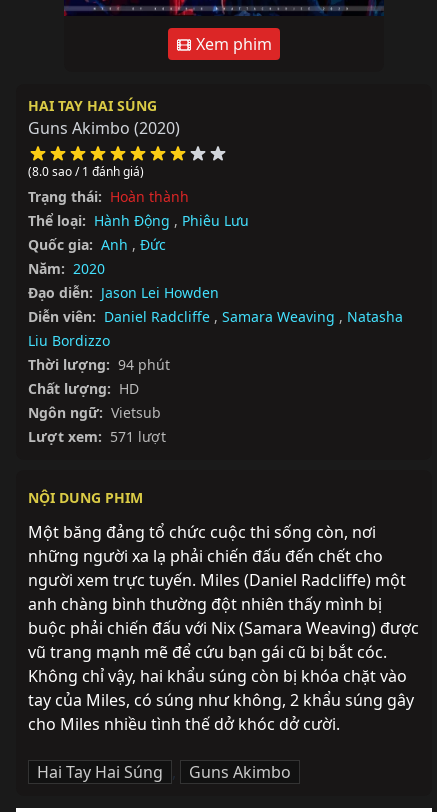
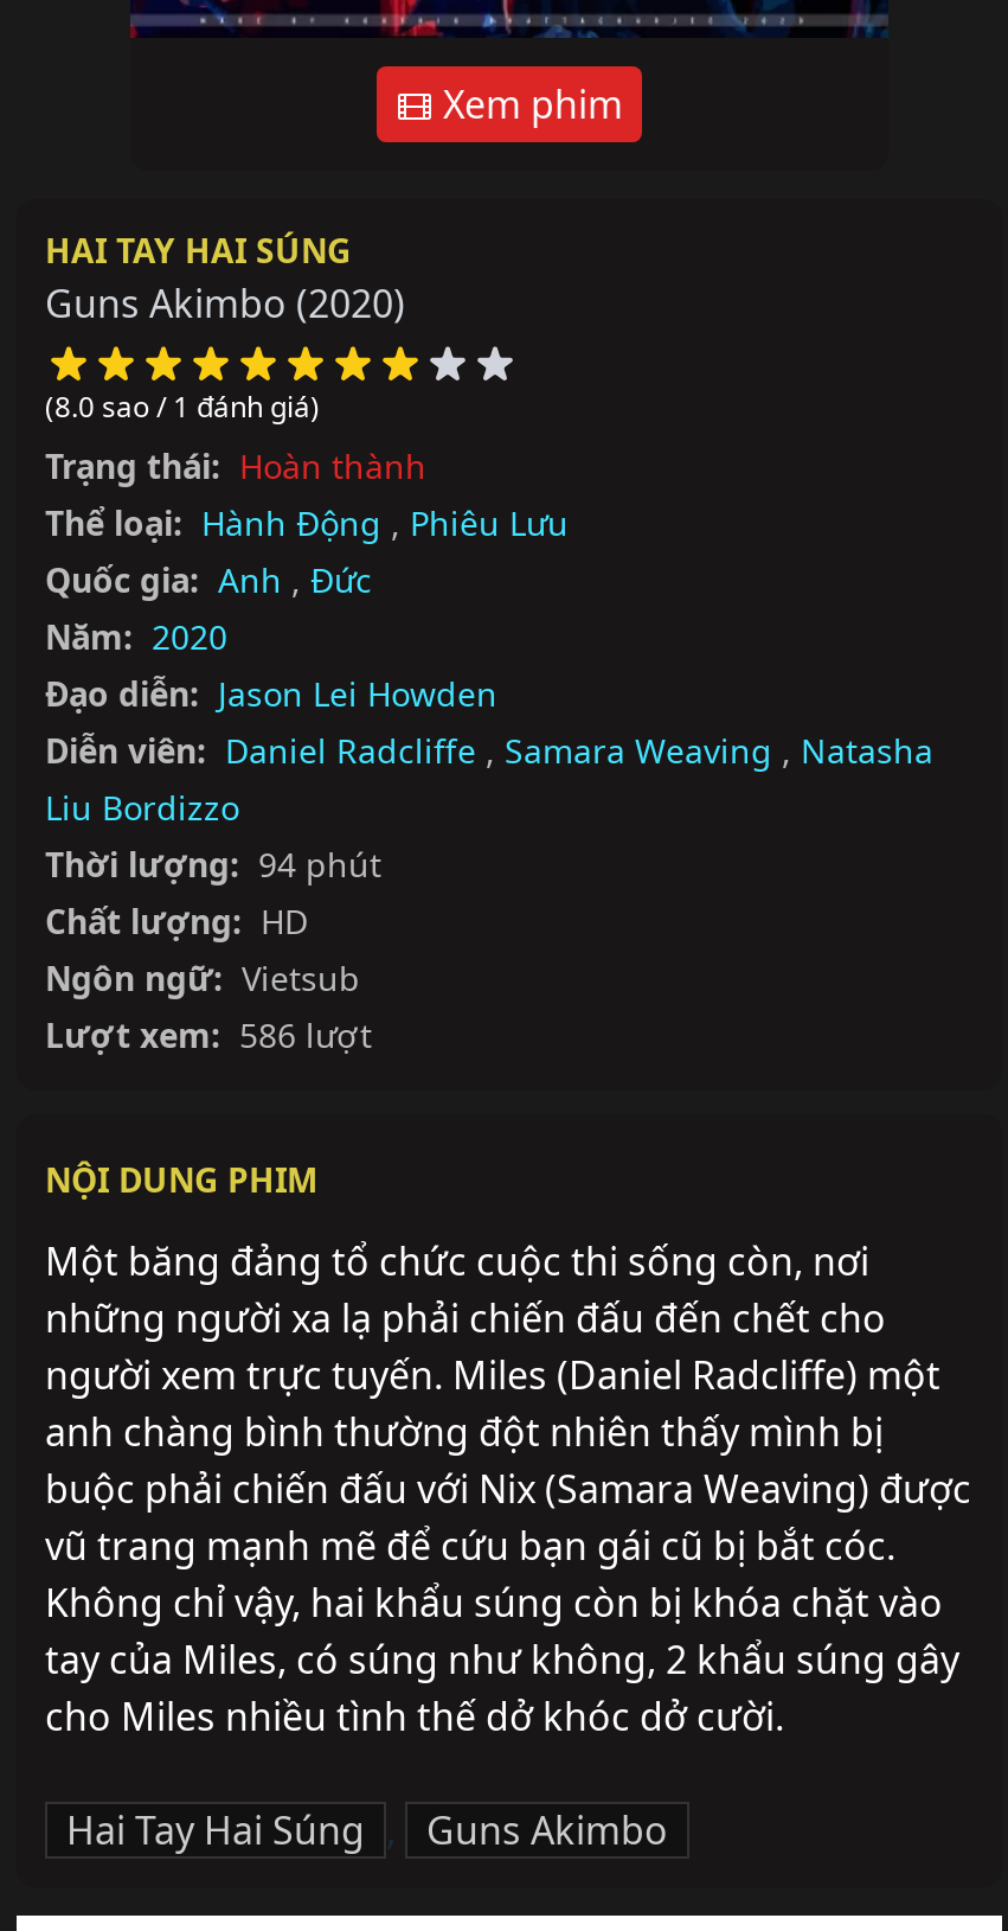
- Lượt xem: 571 lượt
+ Lượt xem: 586 lượt
